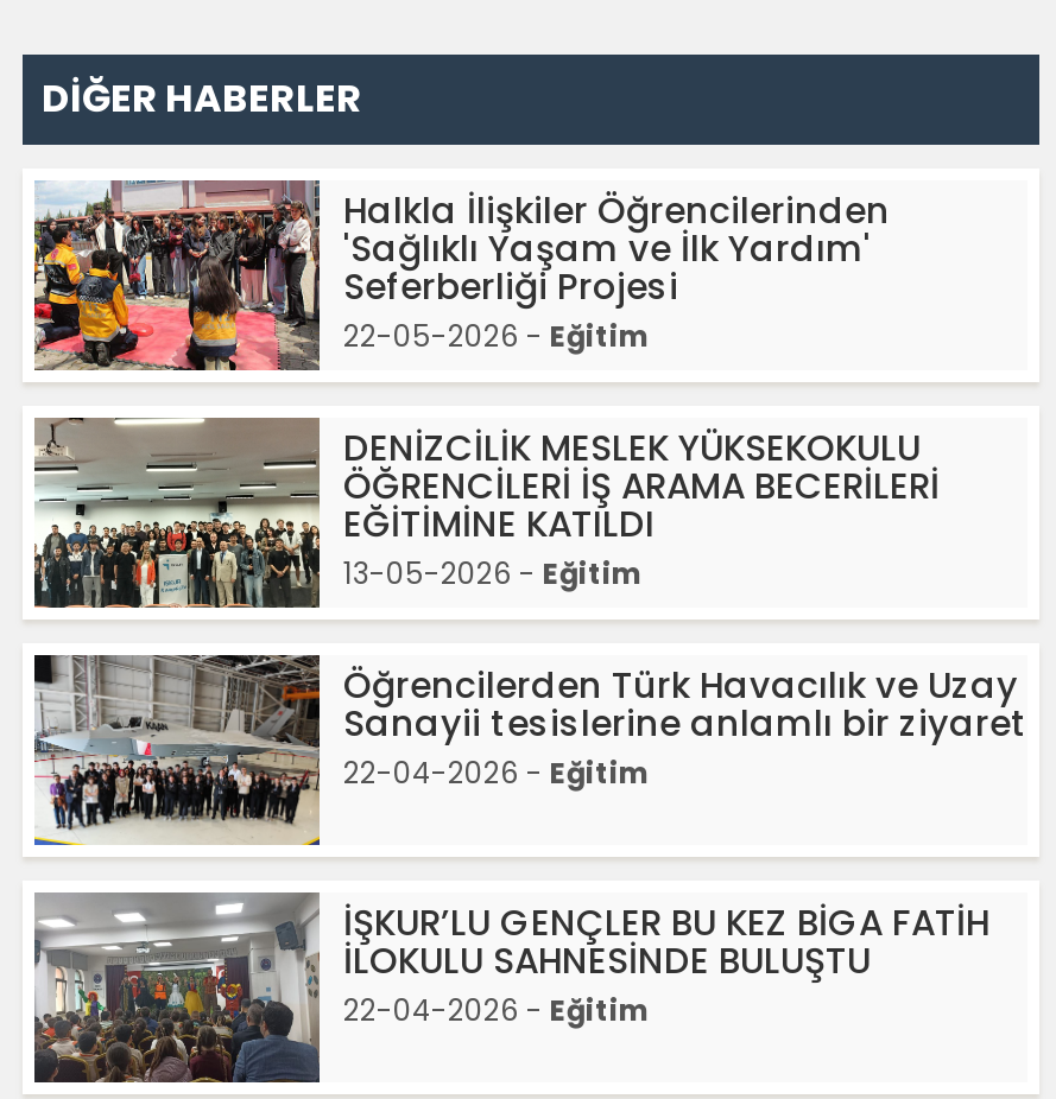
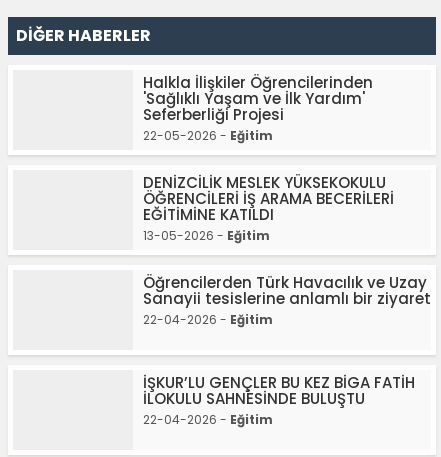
- [image]

- [image]

- [image]

- [image]
